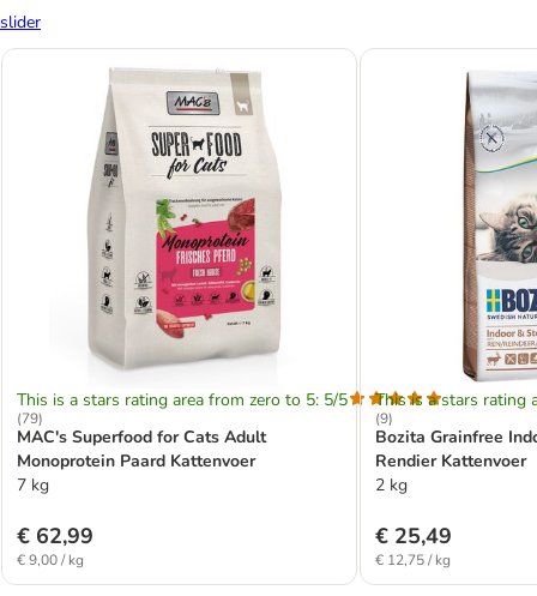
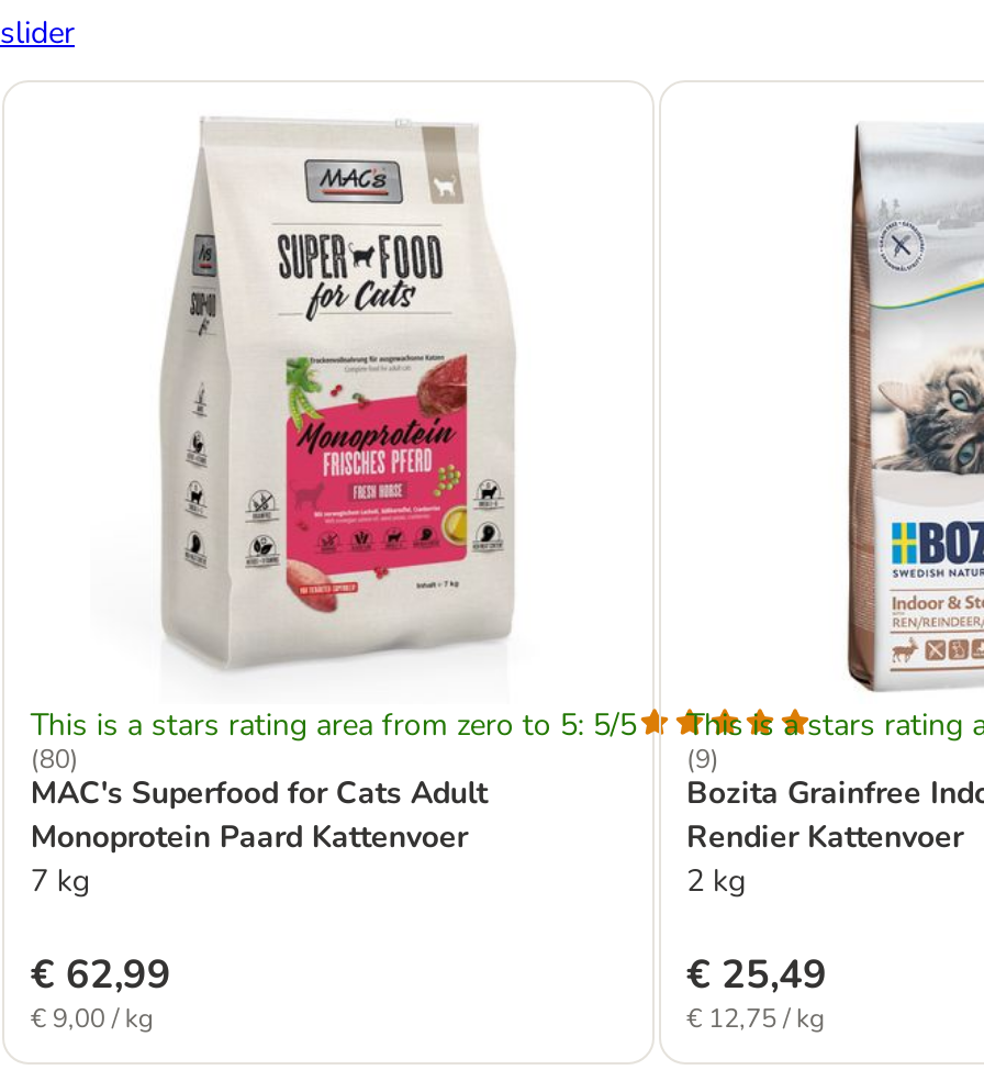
- (79)
+ (80)
